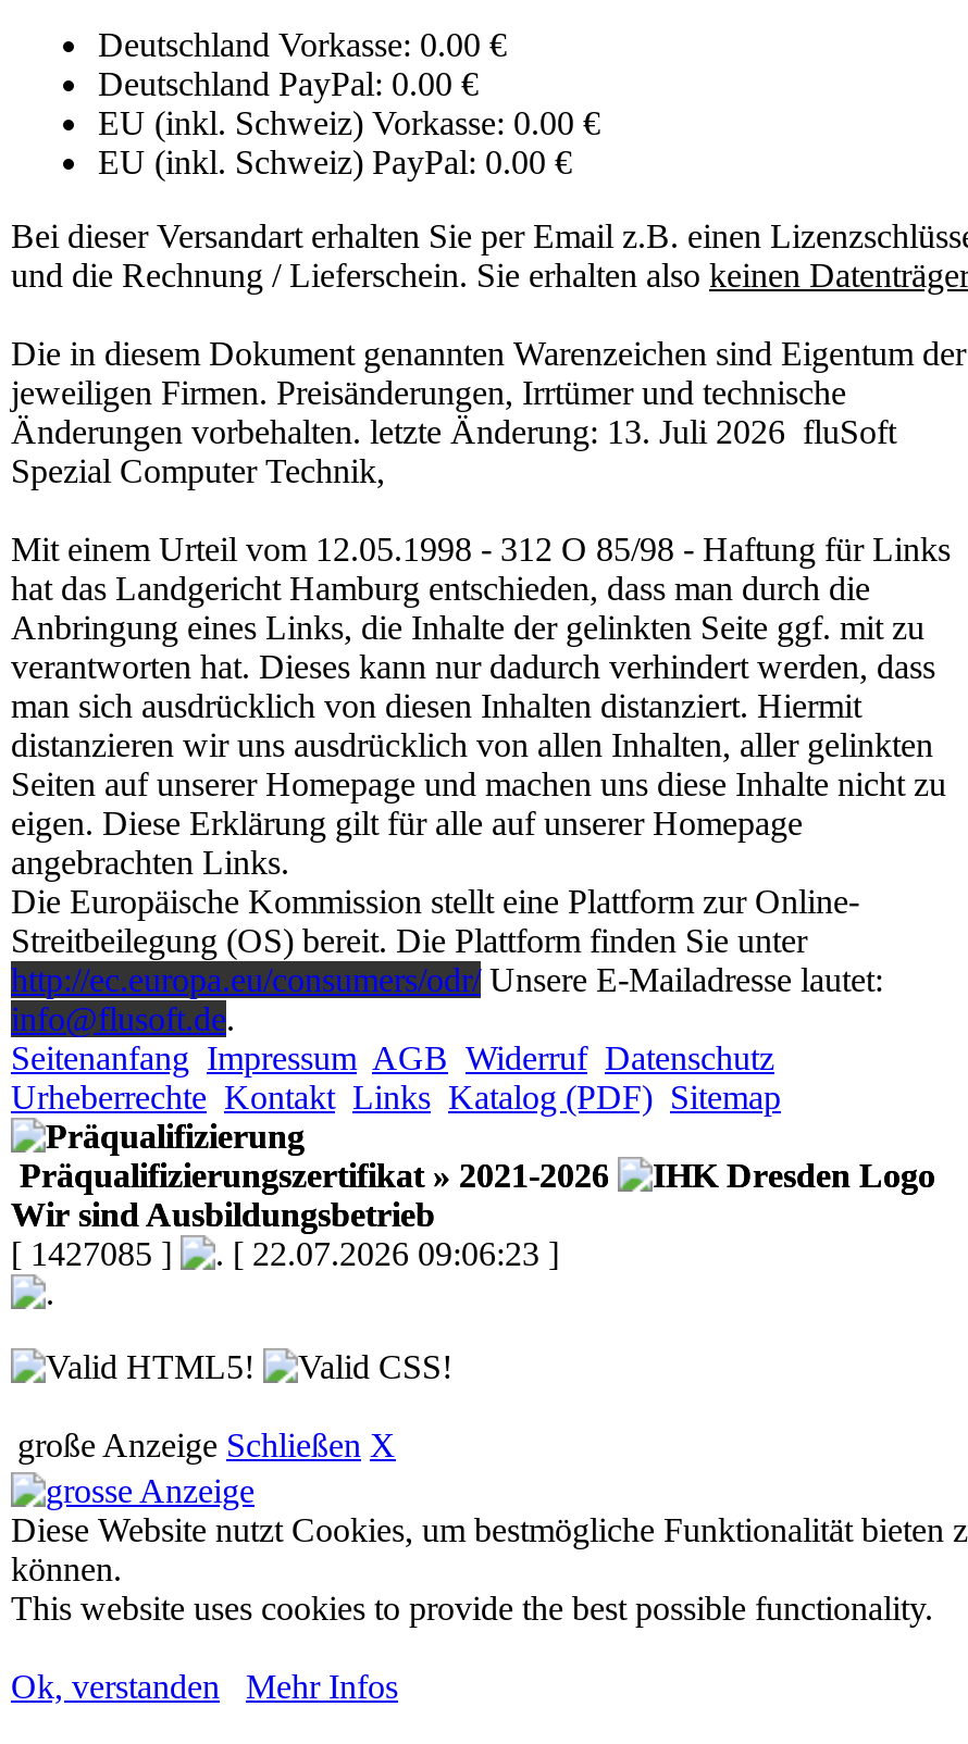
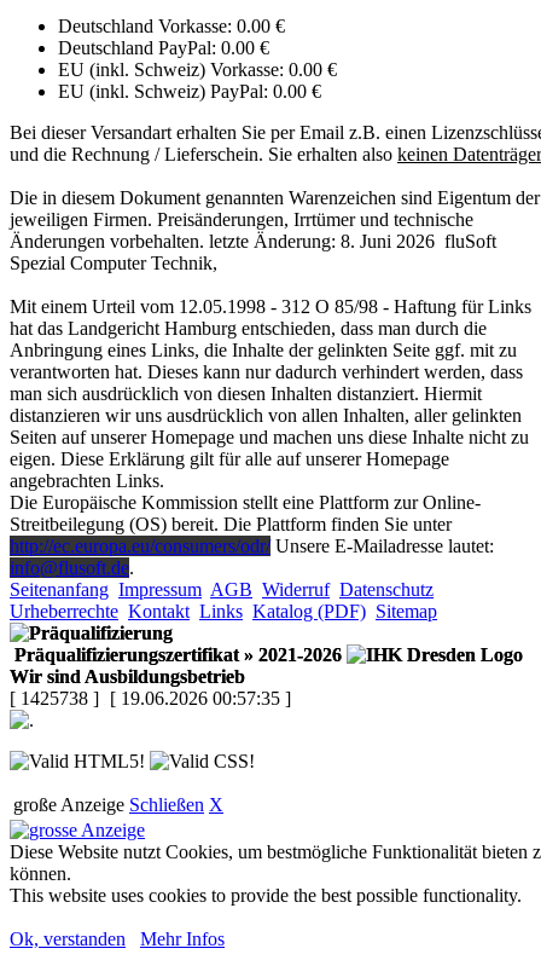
- Änderungen vorbehalten. letzte Änderung: 13. Juli 2026 fluSoft
+ Änderungen vorbehalten. letzte Änderung: 8. Juni 2026 fluSoft

- [ 1427085 ]
- [ 22.07.2026 09:06:23 ]
+ [ 1425738 ] [ 19.06.2026 00:57:35 ]
